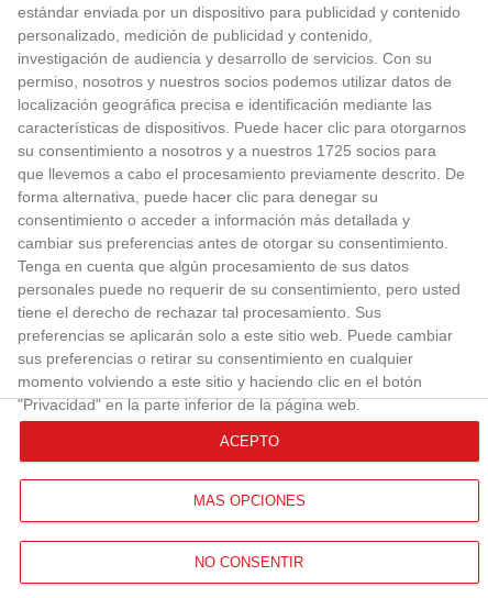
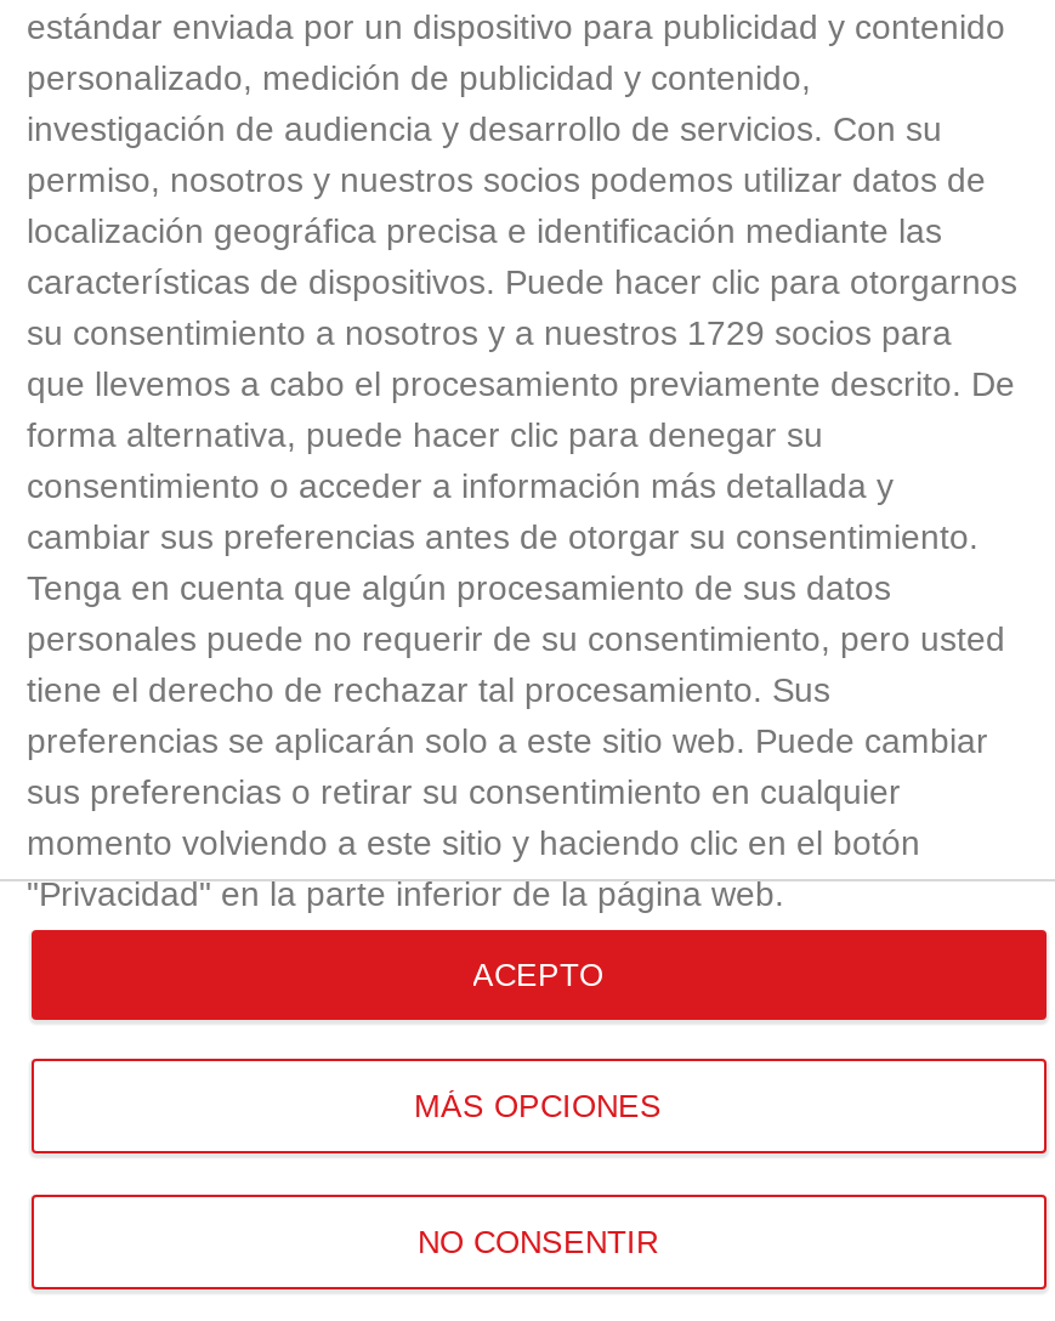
- su consentimiento a nosotros y a nuestros 1725 socios para
+ su consentimiento a nosotros y a nuestros 1729 socios para
